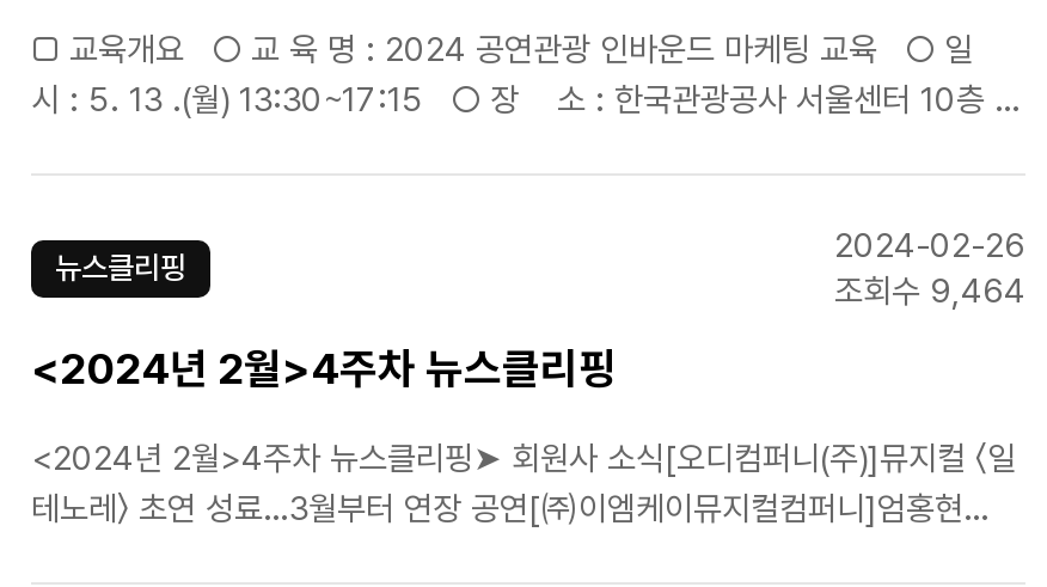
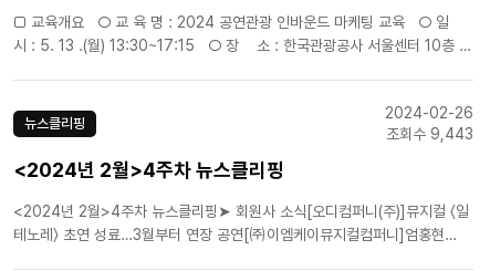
- 조회수 9,464
+ 조회수 9,443
